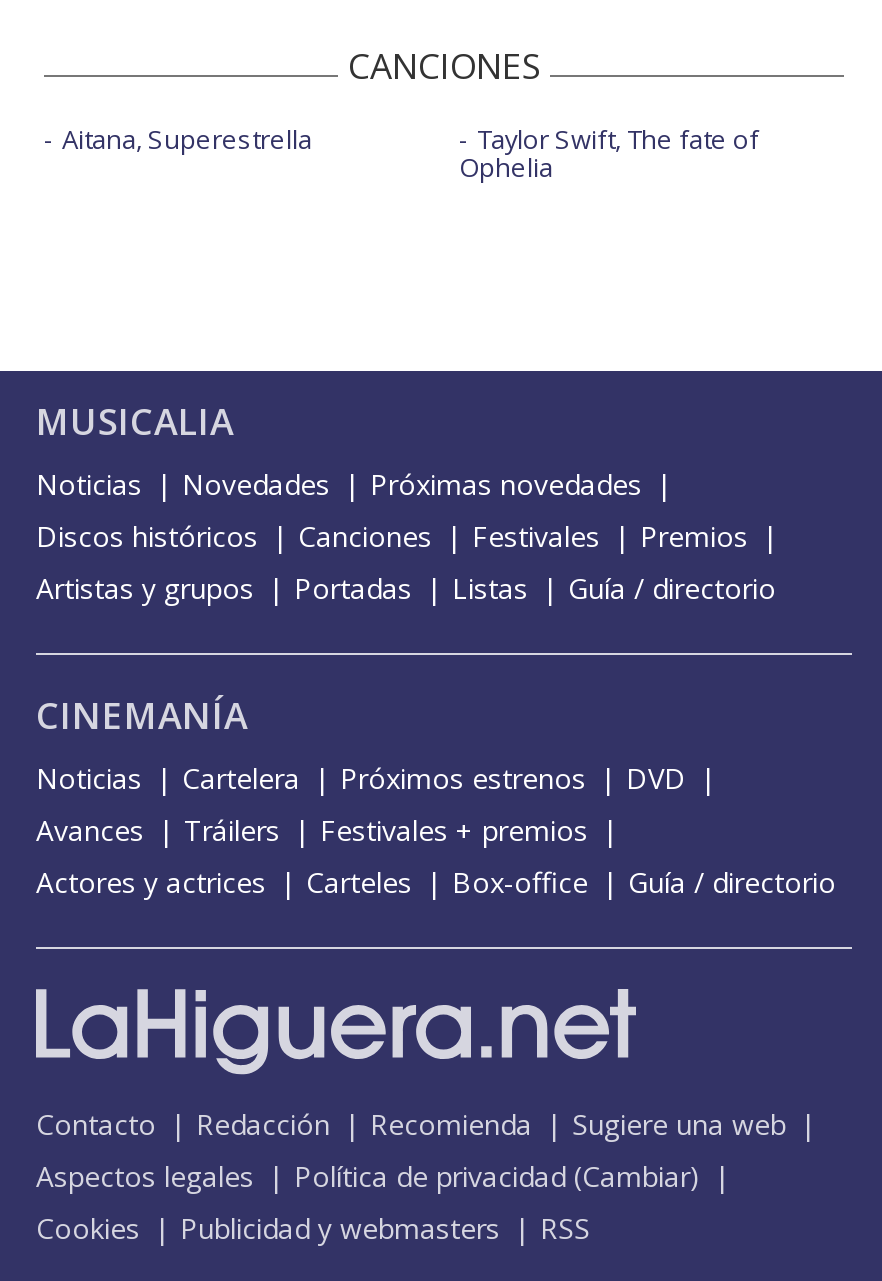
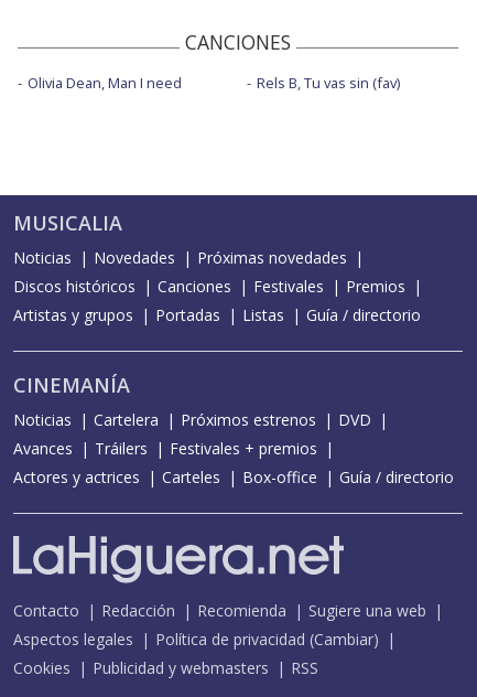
- Aitana, Superestrella
- Taylor Swift, The fate of
- Ophelia
+ Olivia Dean, Man I need
+ Rels B, Tu vas sin (fav)
